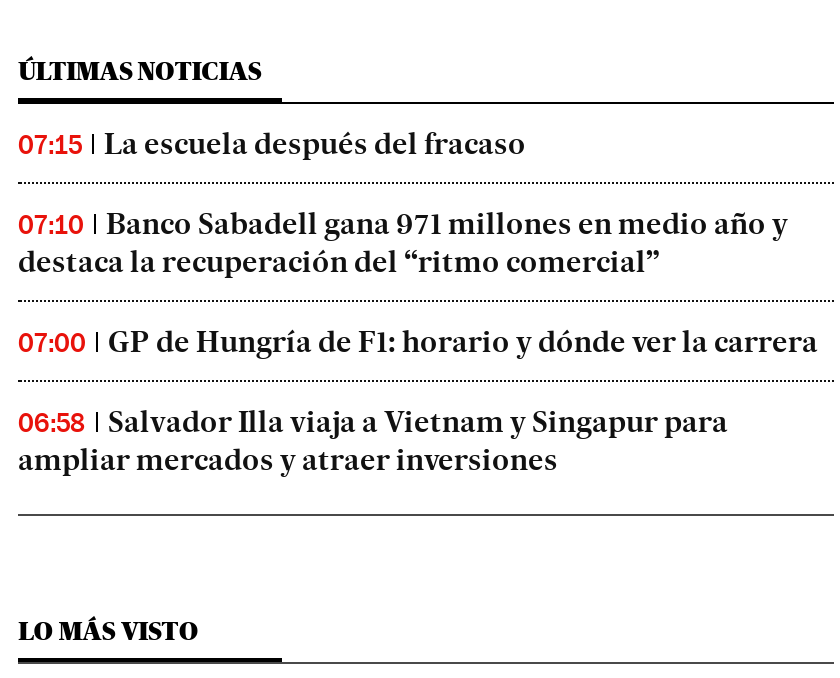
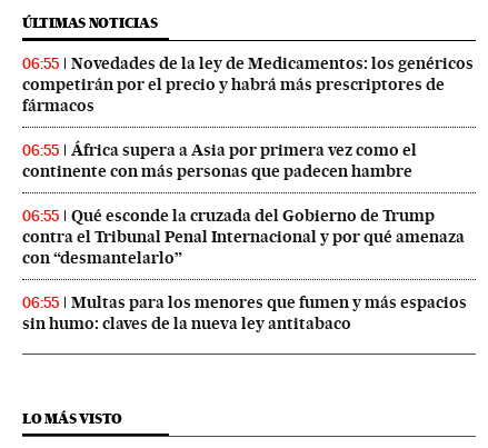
- 07:15
- La escuela después del fracaso
+ 06:55
+ Novedades de la ley de Medicamentos: los genéricos
+ competirán por el precio y habrá más prescriptores de
+ fármacos

- 07:10
- Banco Sabadell gana 971 millones en medio año y
- destaca la recuperación del “ritmo comercial”
+ 06:55
+ África supera a Asia por primera vez como el
+ continente con más personas que padecen hambre

- 07:00
- GP de Hungría de F1: horario y dónde ver la carrera
+ 06:55
+ Qué esconde la cruzada del Gobierno de Trump
+ contra el Tribunal Penal Internacional y por qué amenaza
+ con “desmantelarlo”

- 06:58
- Salvador Illa viaja a Vietnam y Singapur para
- ampliar mercados y atraer inversiones
+ 06:55
+ Multas para los menores que fumen y más espacios
+ sin humo: claves de la nueva ley antitabaco
